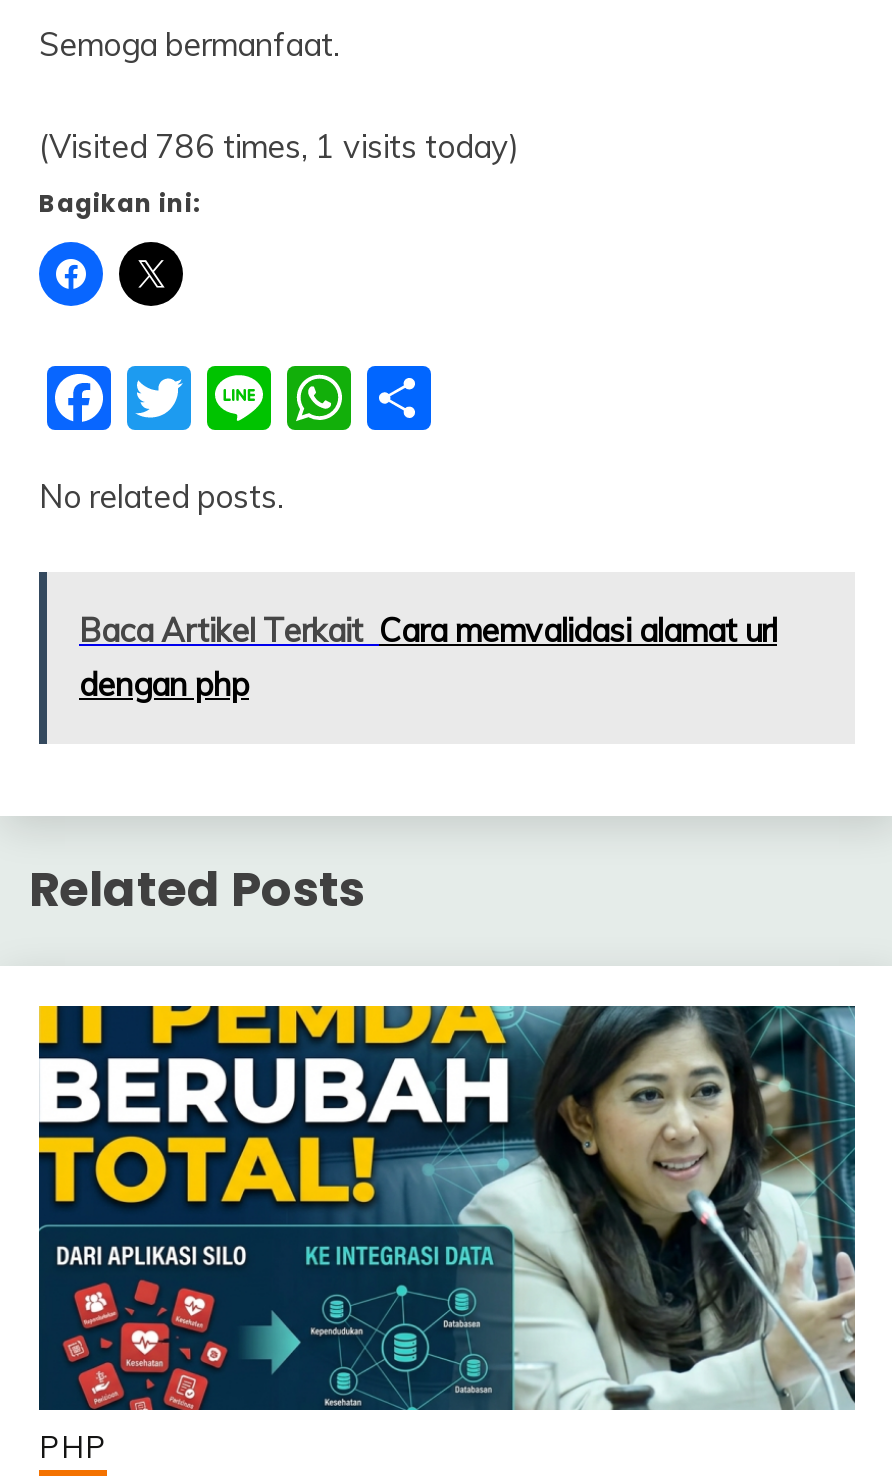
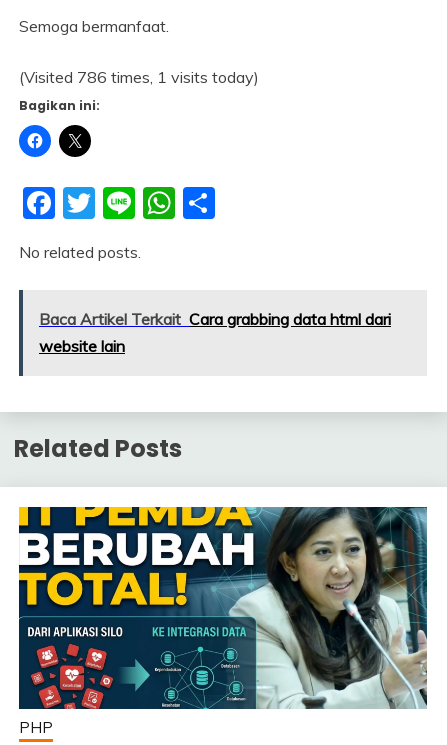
- Baca Artikel Terkait Cara memvalidasi alamat url
- dengan php
+ Baca Artikel Terkait Cara grabbing data html dari
+ website lain
